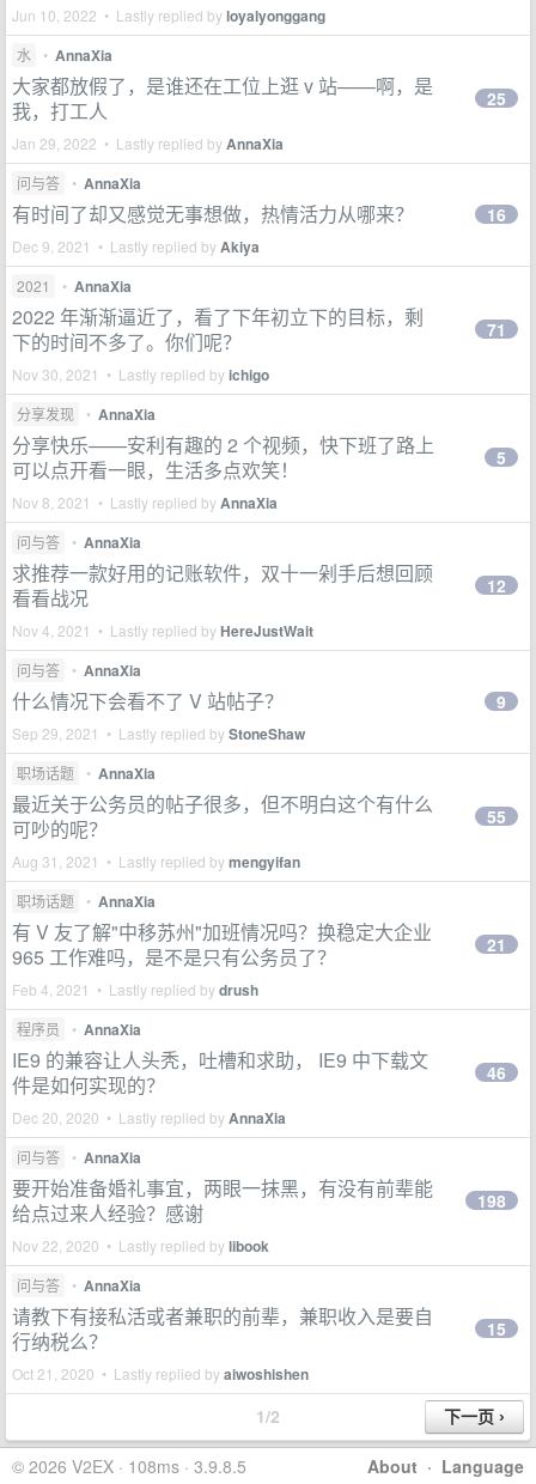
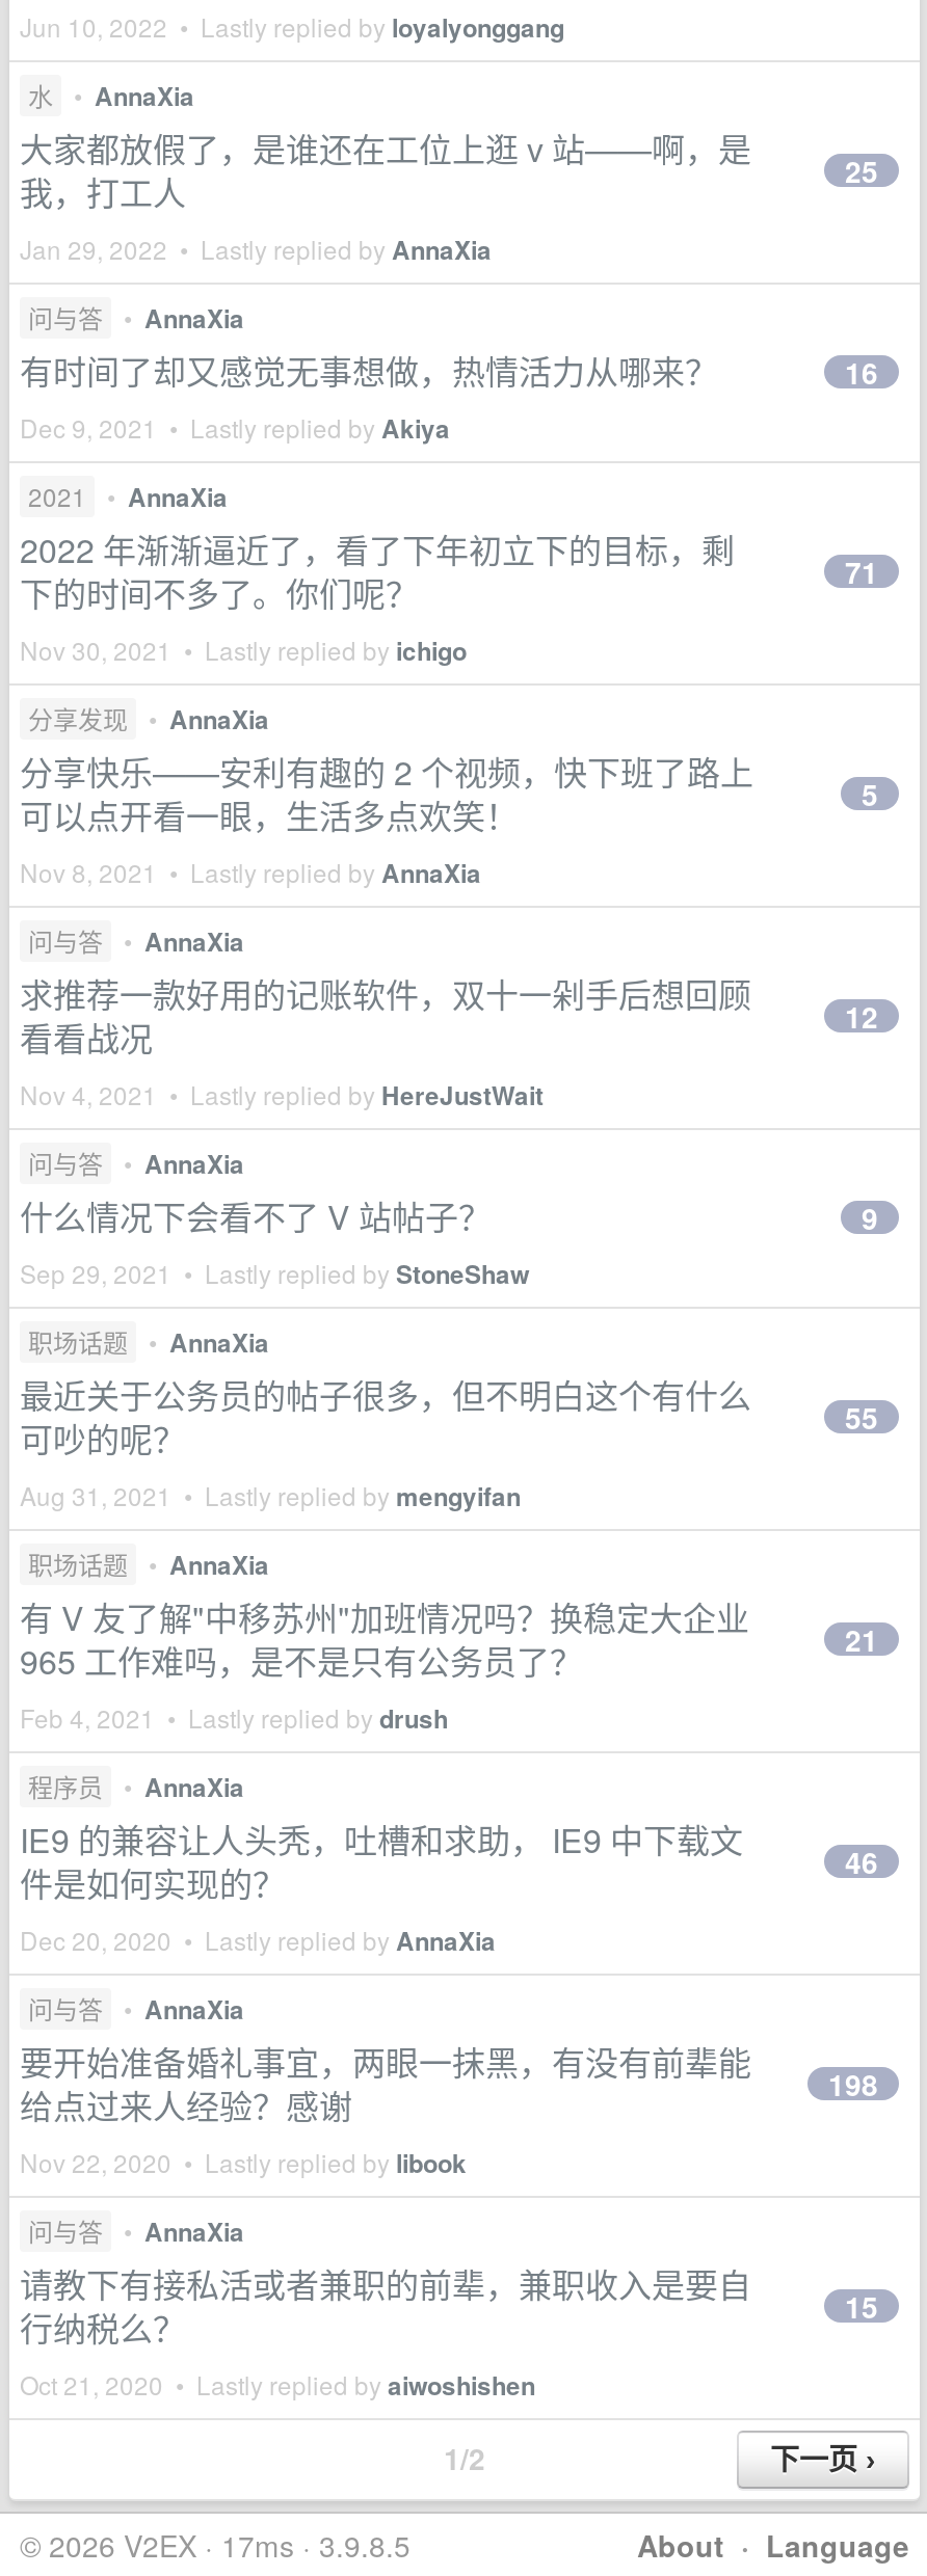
- © 2026 V2EX · 108ms · 3.9.8.5
+ © 2026 V2EX · 17ms · 3.9.8.5
